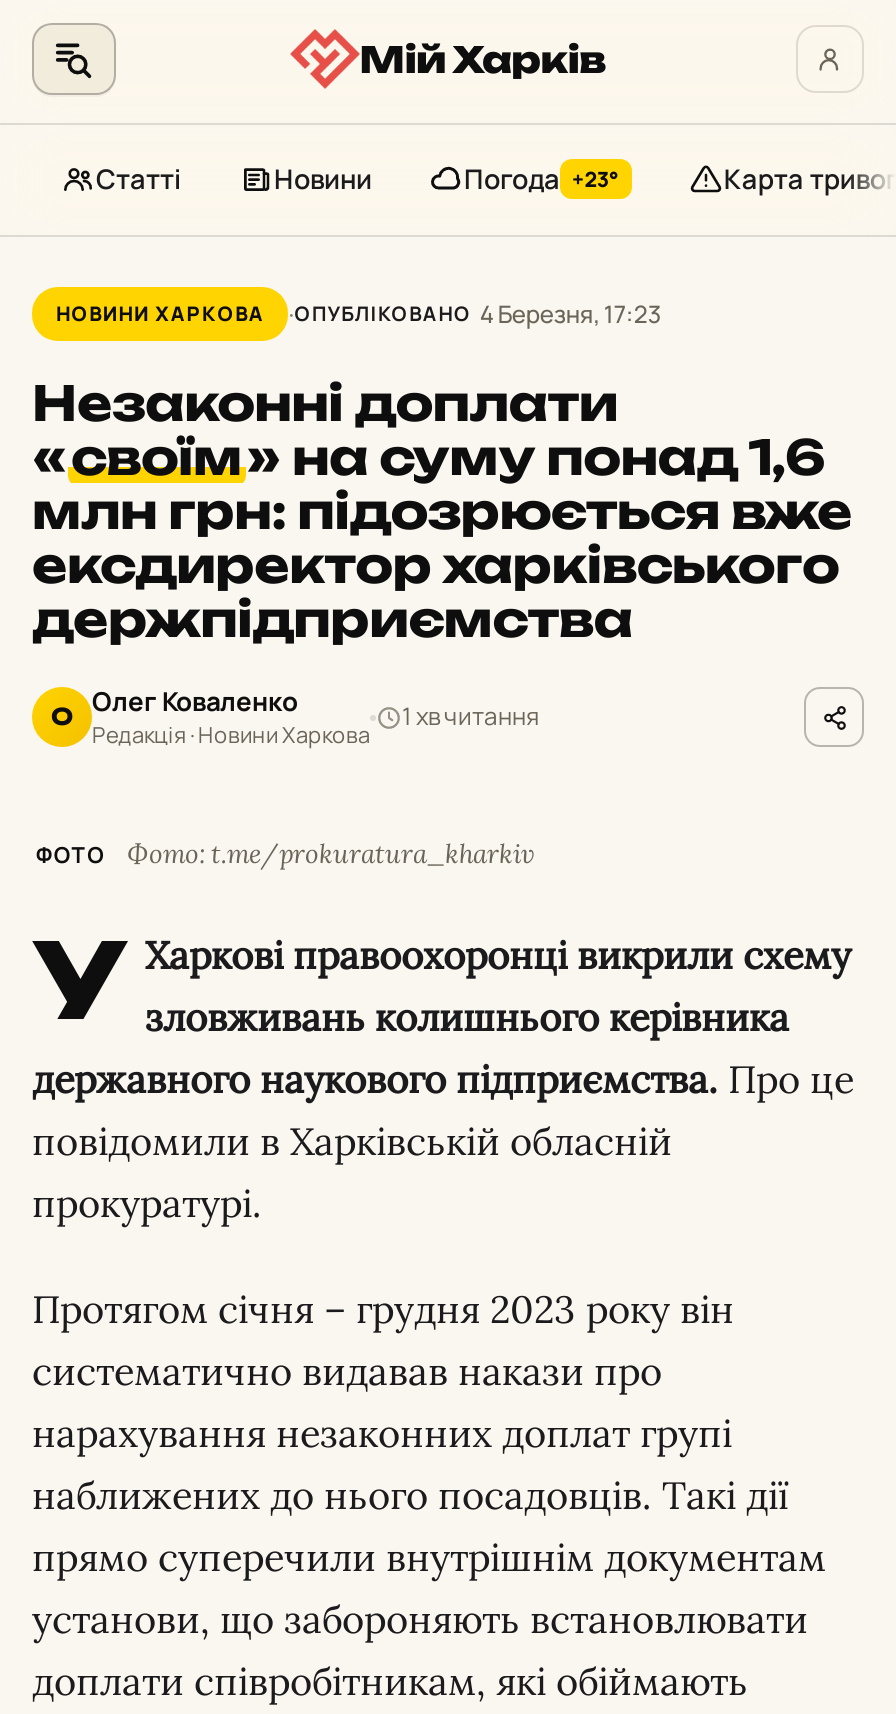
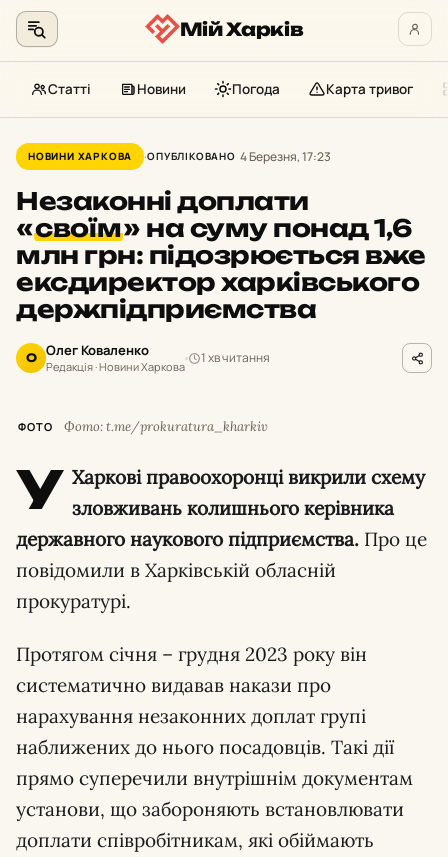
- Погода +23°
+ Погода
